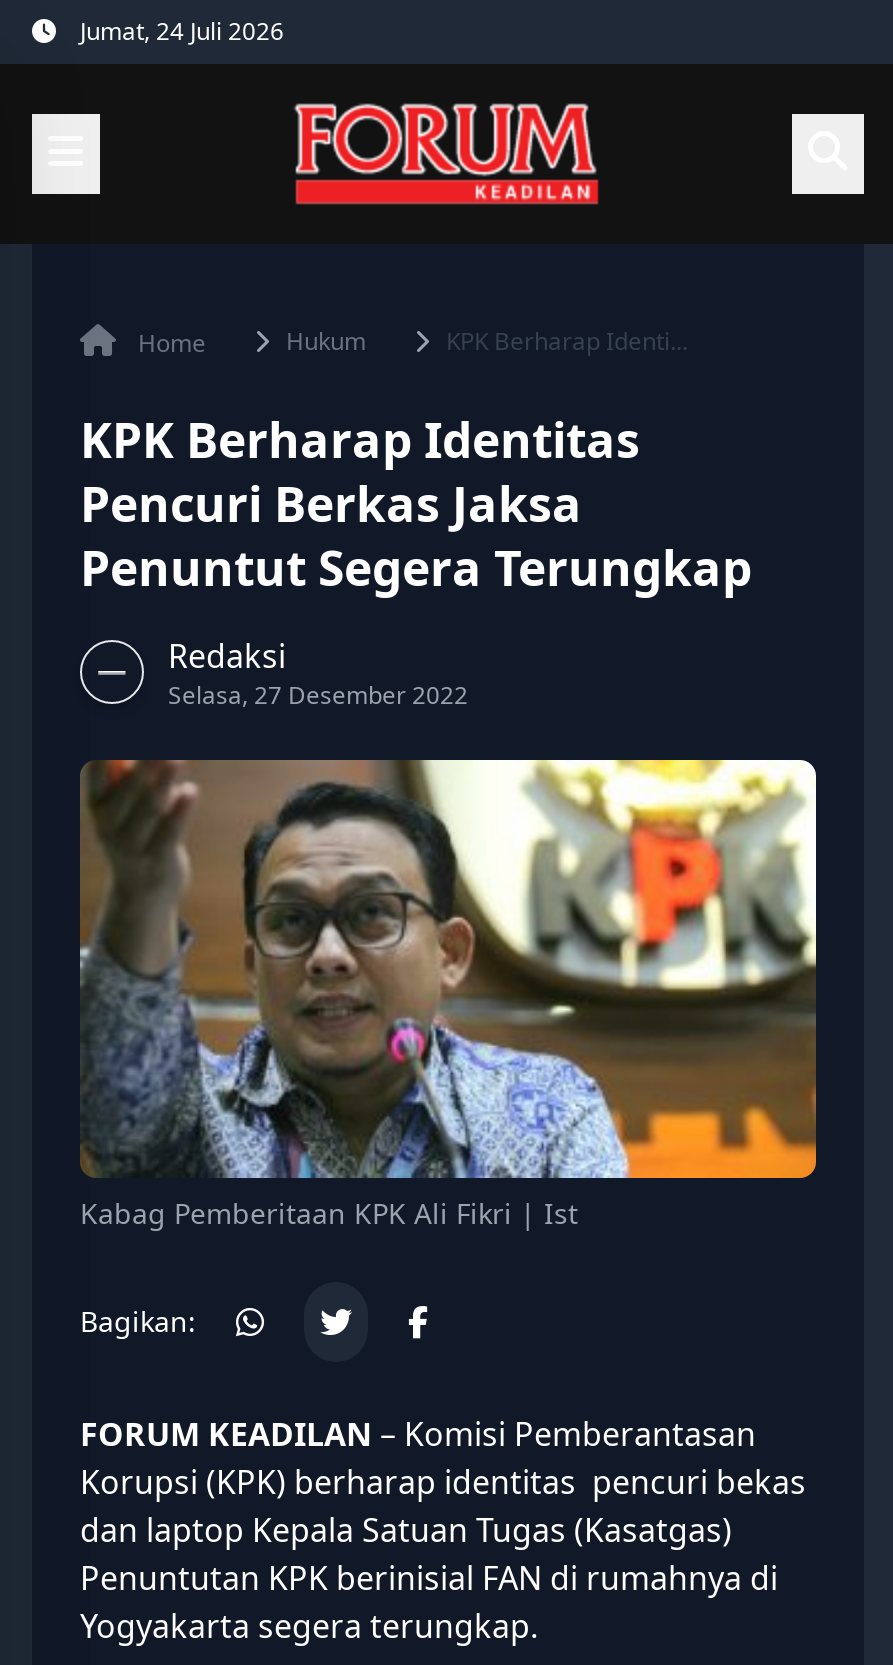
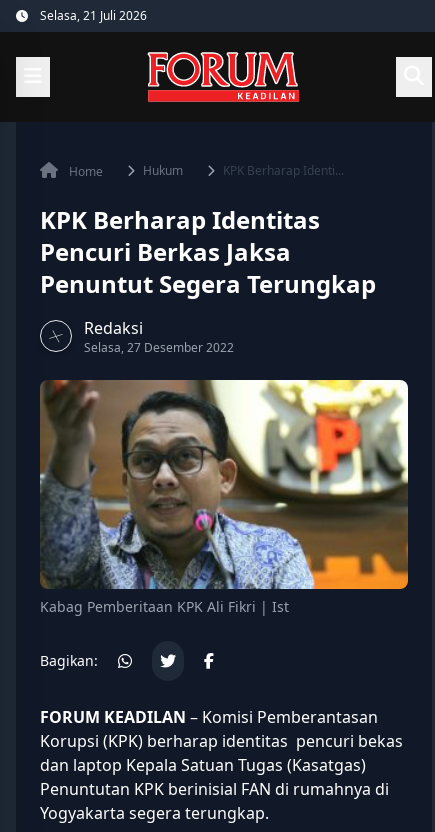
- Jumat, 24 Juli 2026
+ Selasa, 21 Juli 2026
